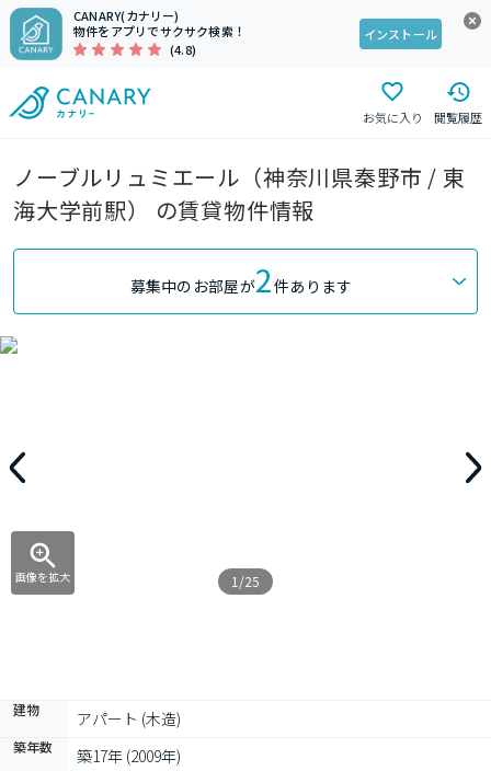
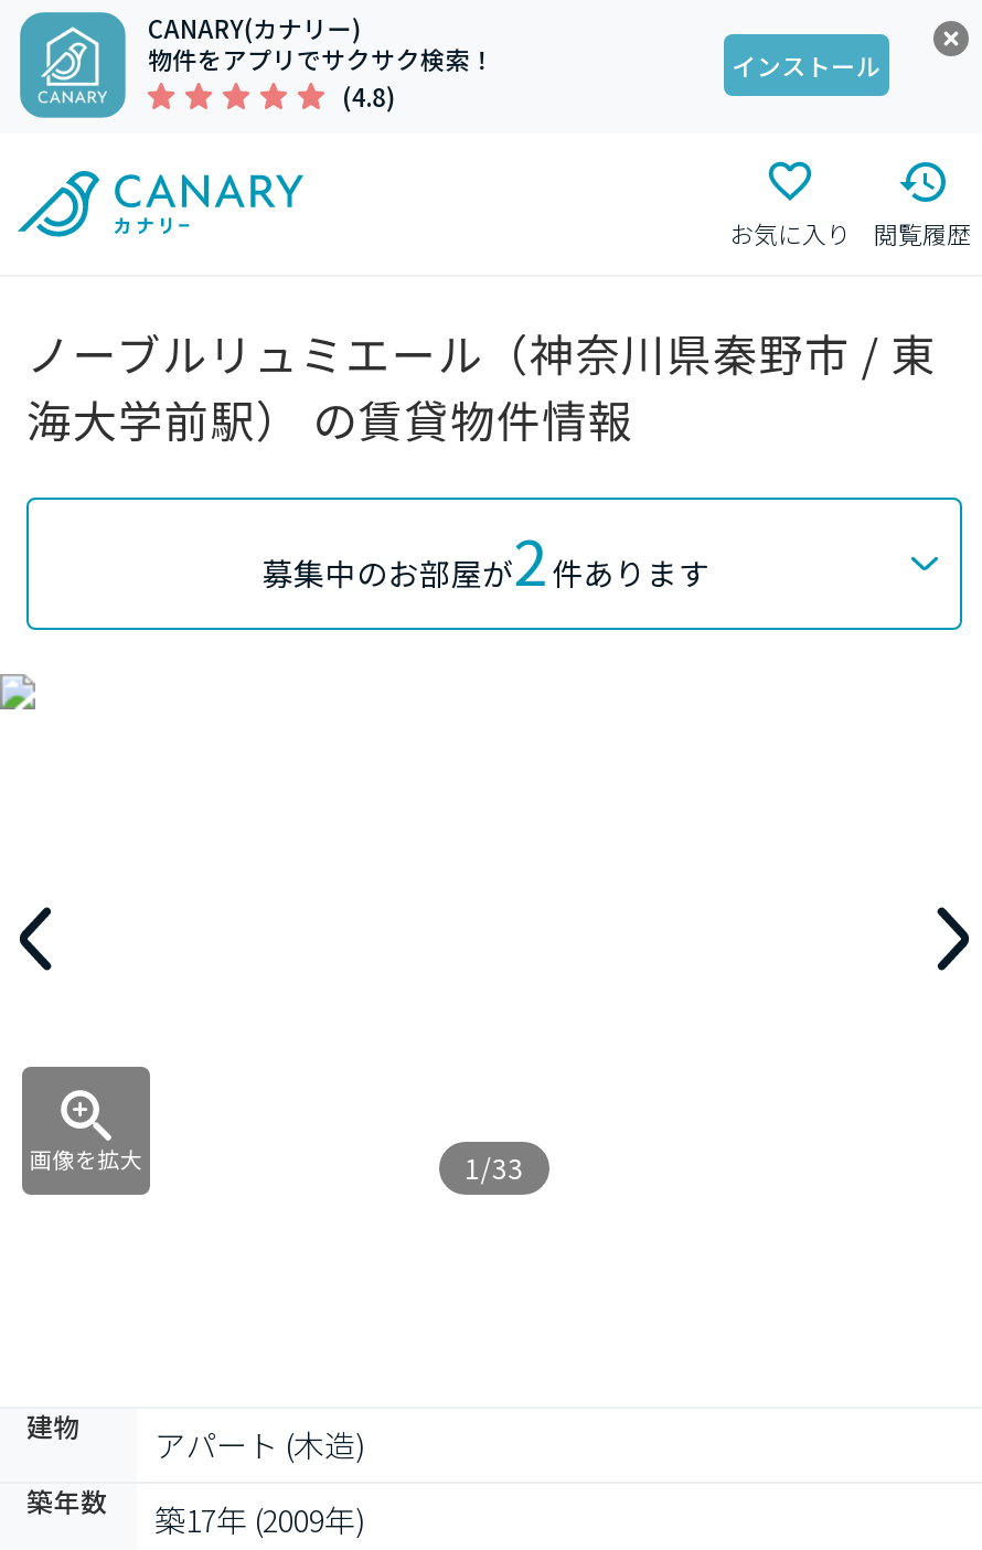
- 1/25
+ 1/33
